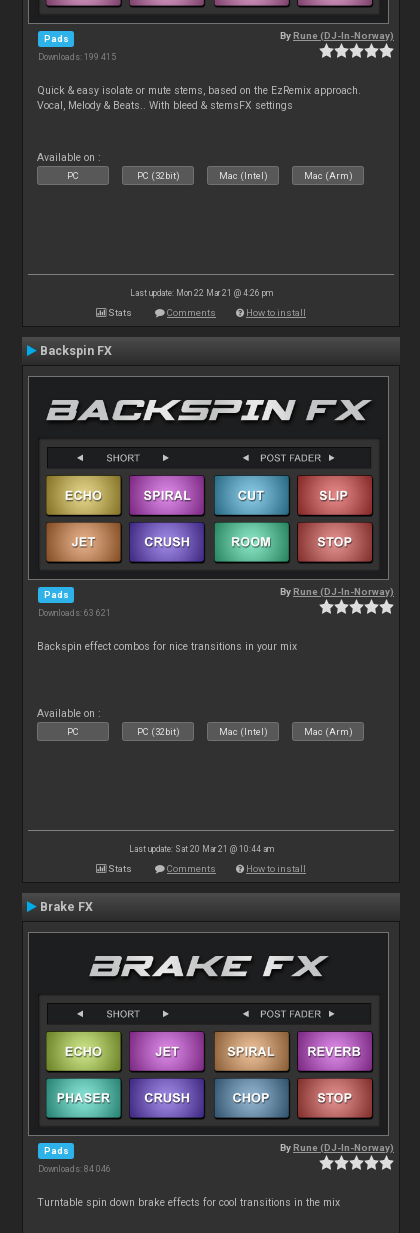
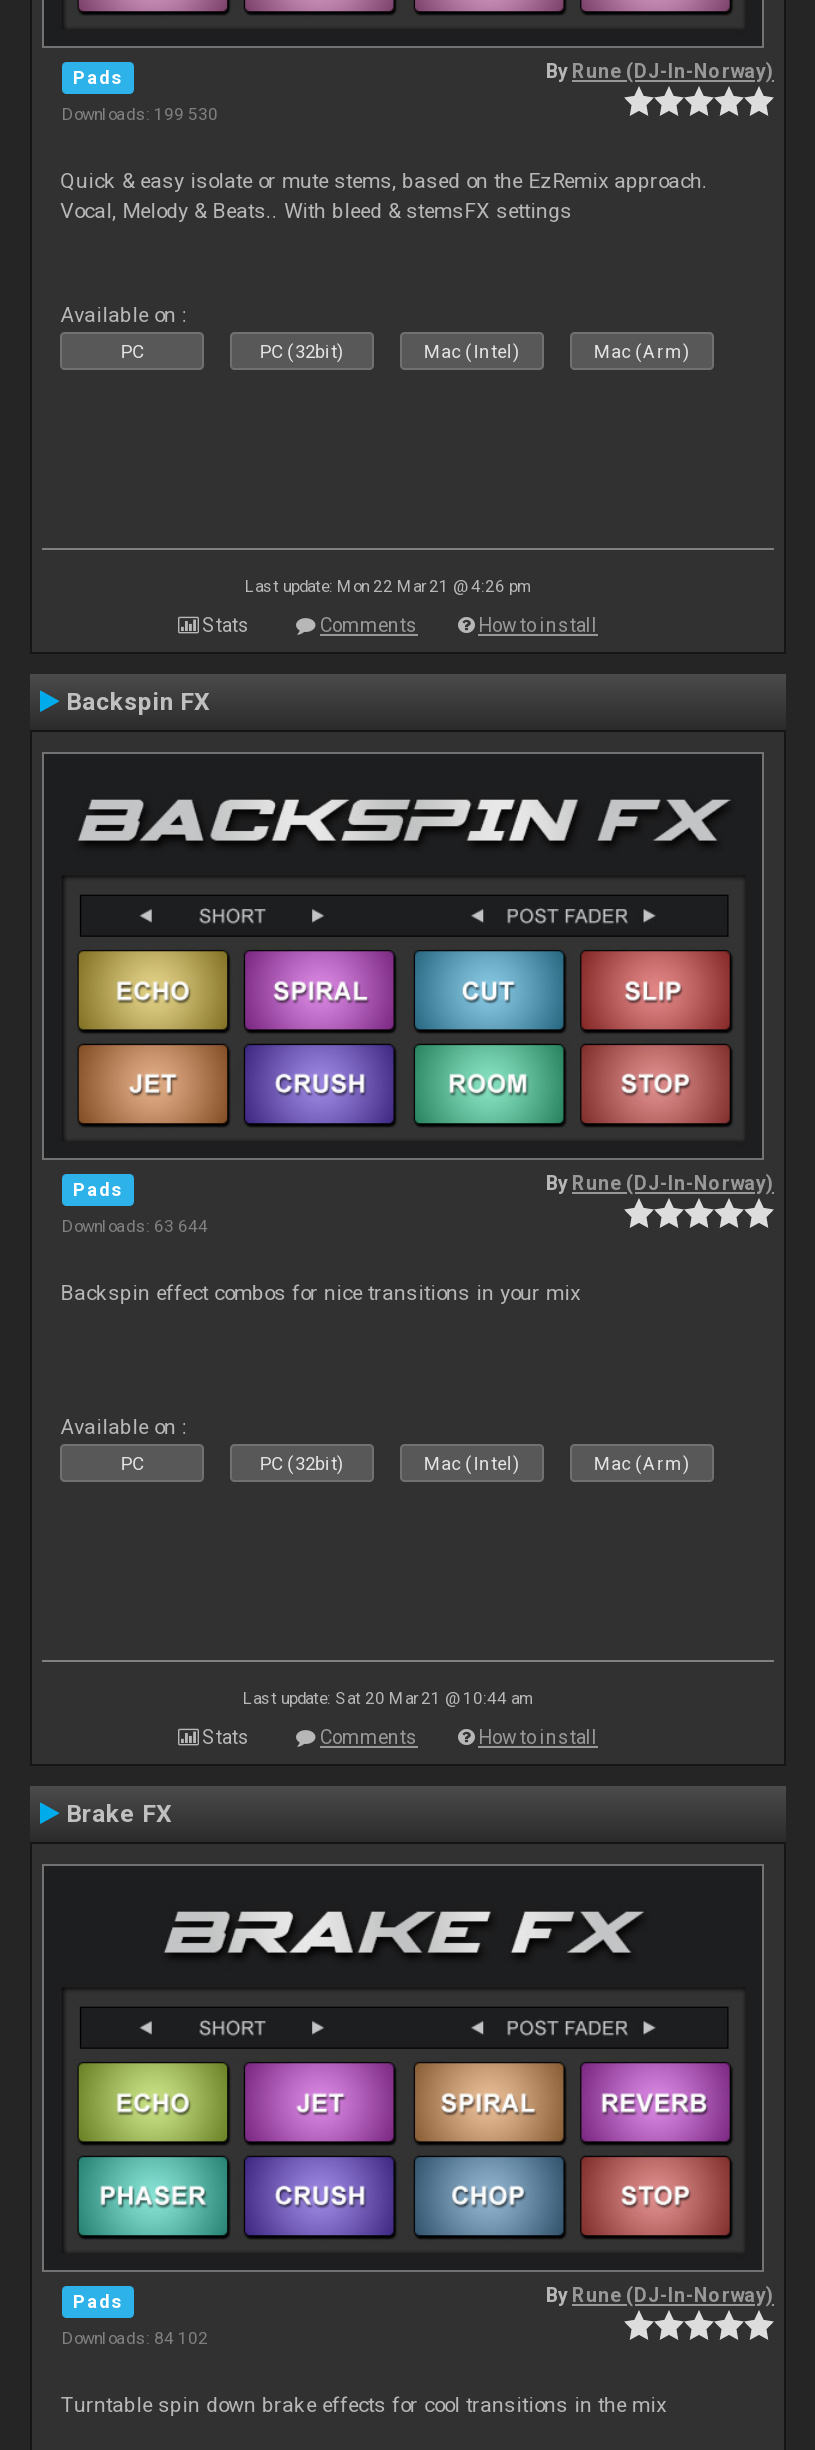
- Downloads: 199 415
+ Downloads: 199 530

- Downloads: 63 621
+ Downloads: 63 644

- Downloads: 84 046
+ Downloads: 84 102
